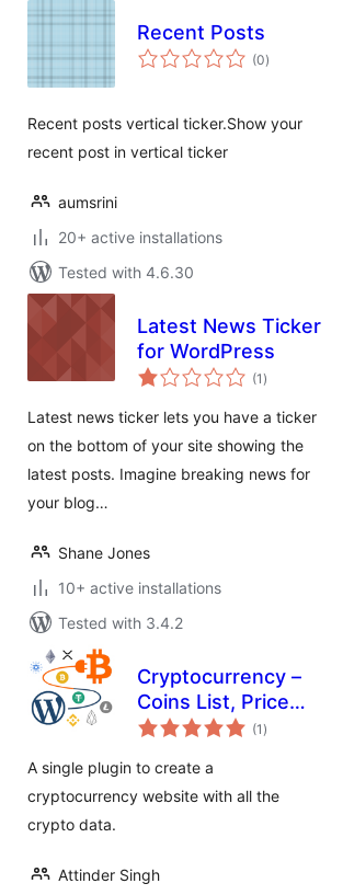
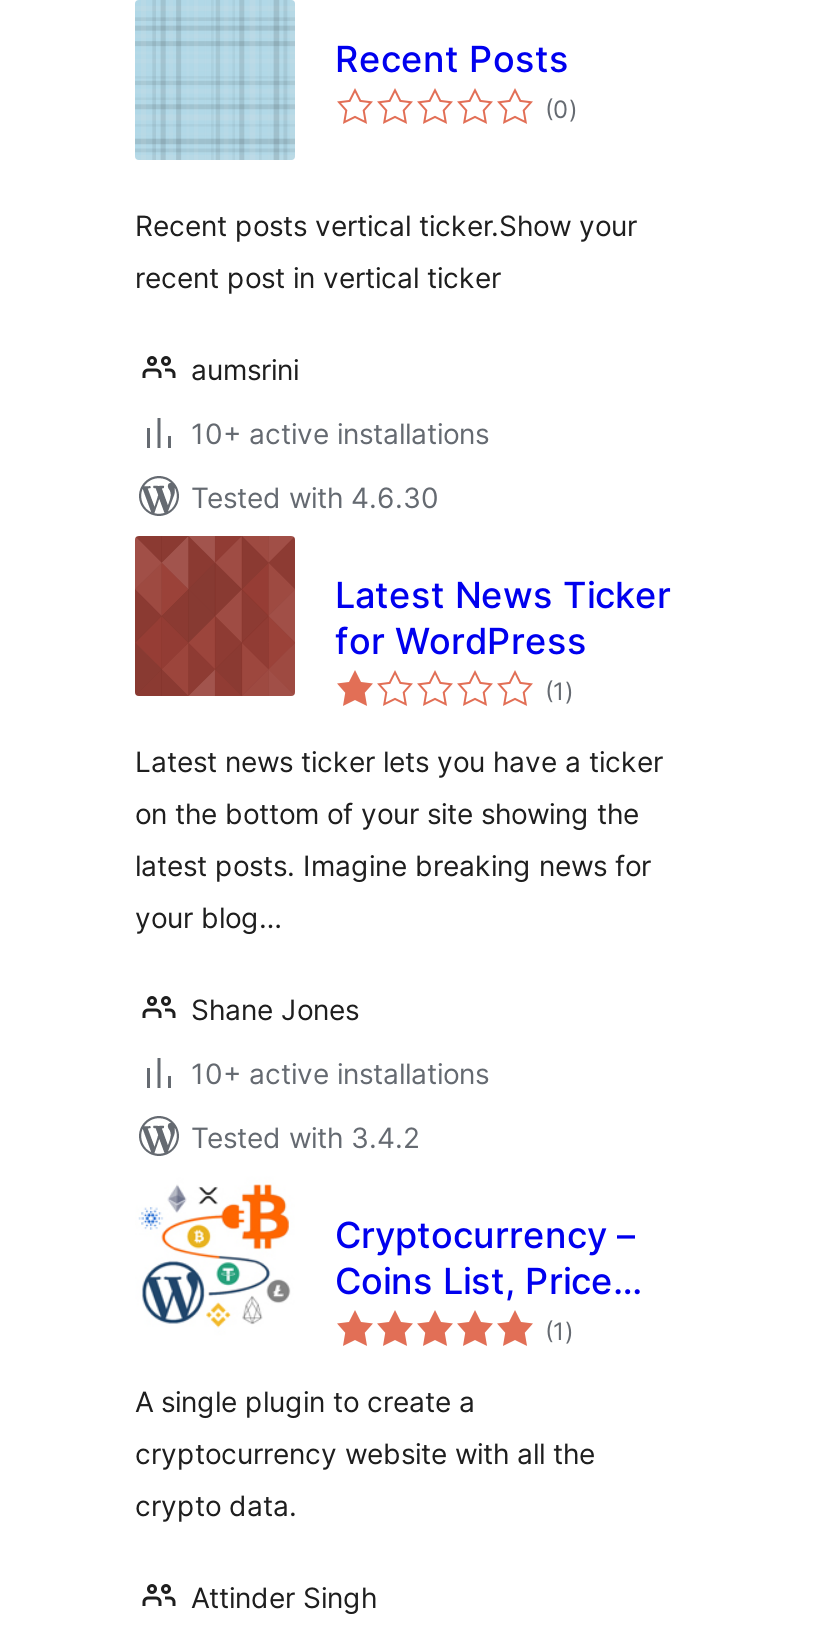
- 20+ active installations
+ 10+ active installations
